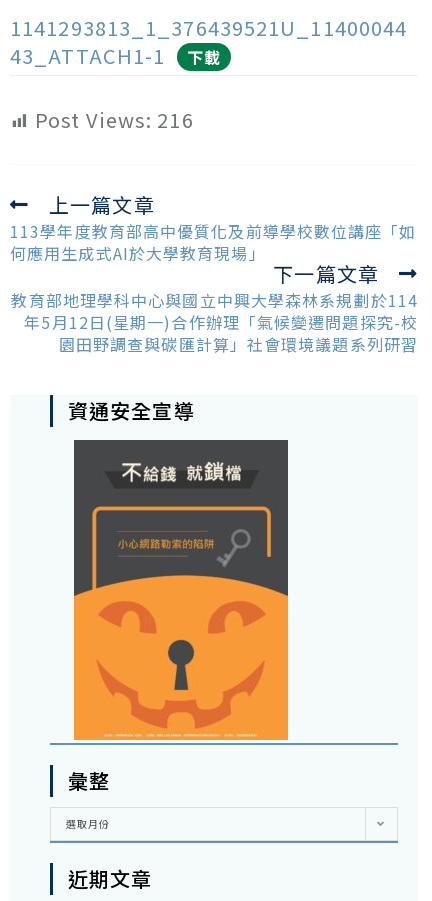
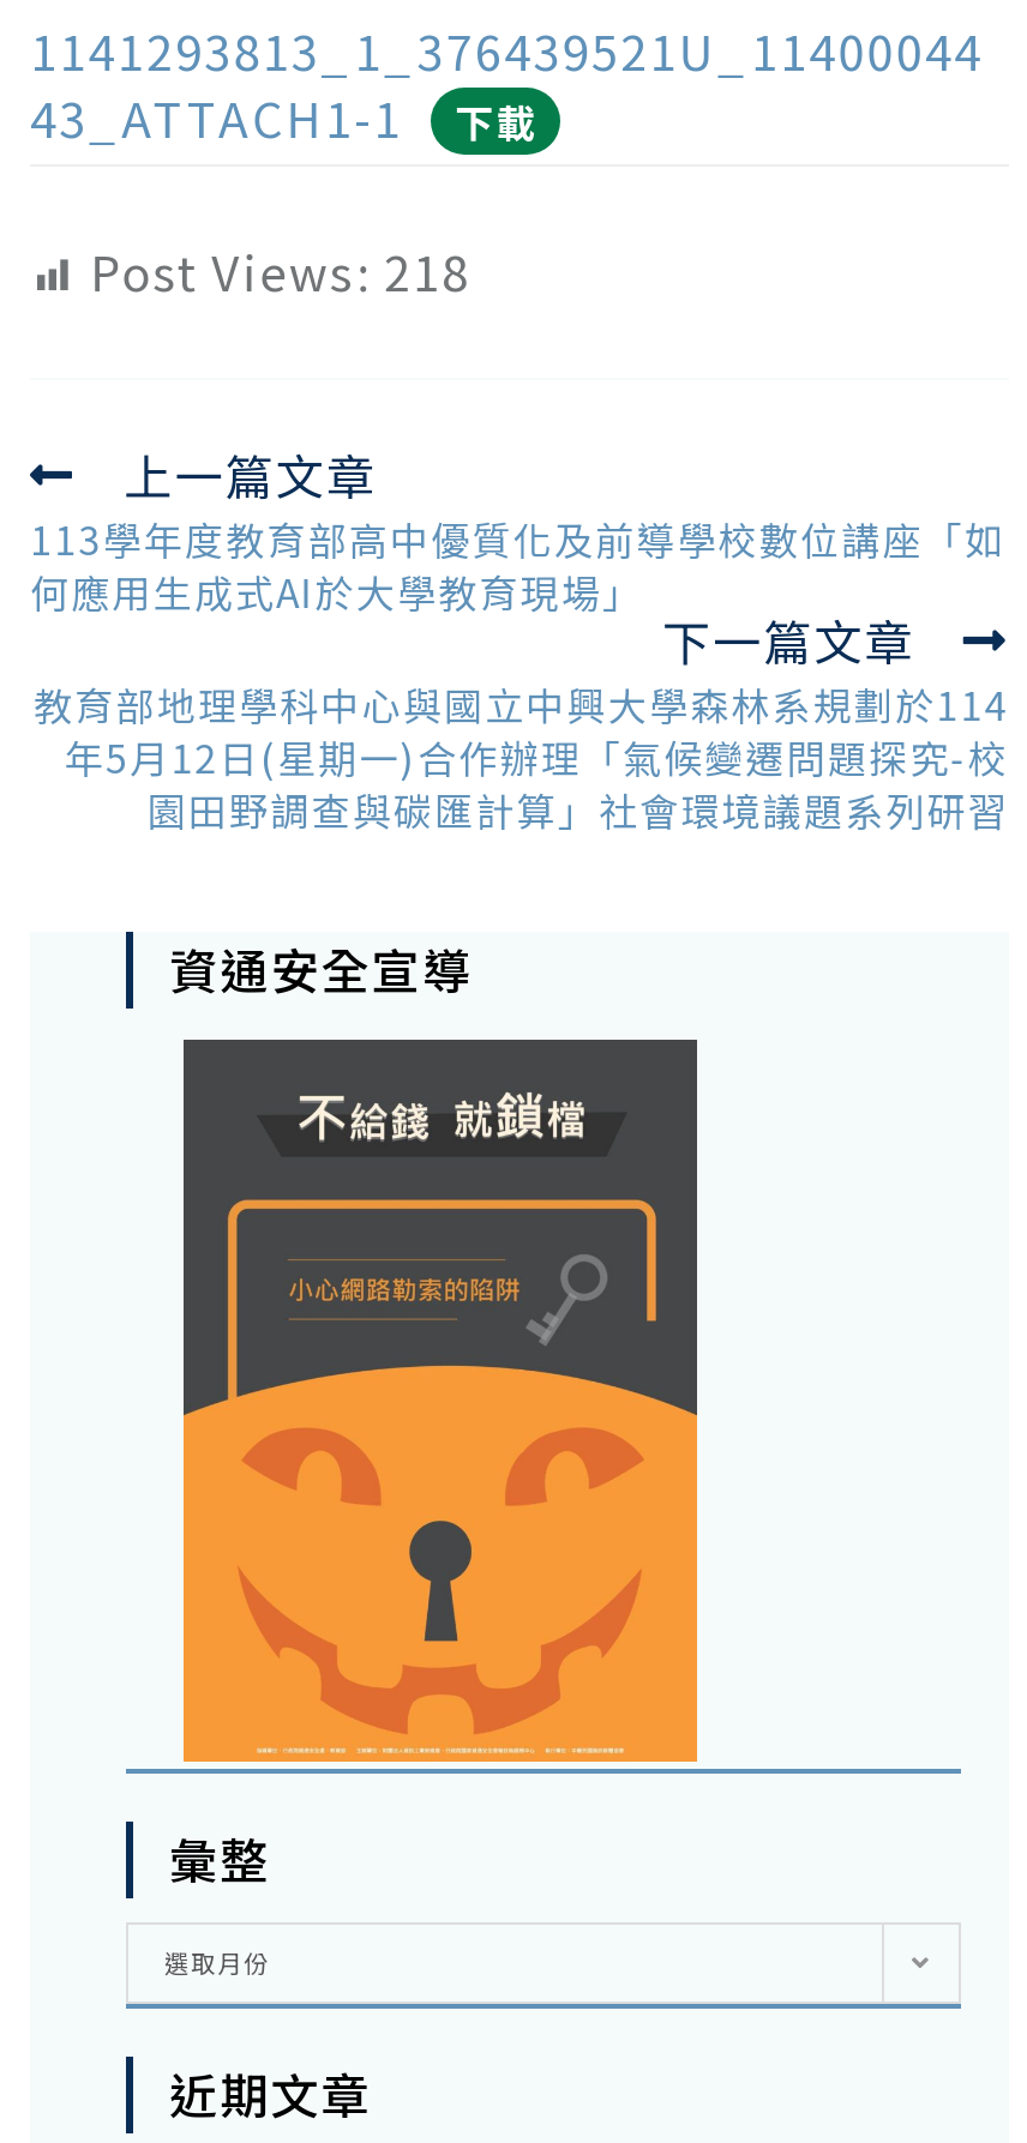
- Post Views: 216
+ Post Views: 218
